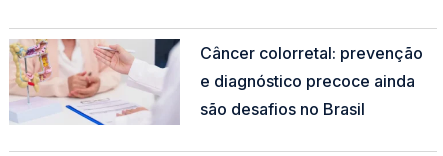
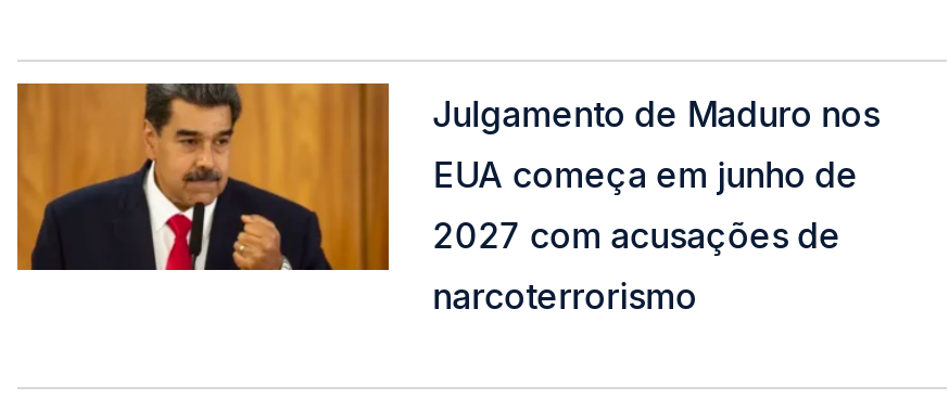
- [image]
- Câncer colorretal: prevenção
- e diagnóstico precoce ainda
- são desafios no Brasil
+ [image]
+ Julgamento de Maduro nos
+ EUA começa em junho de
+ 2027 com acusações de
+ narcoterrorismo
